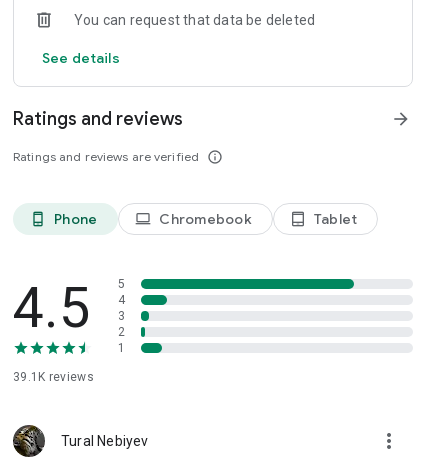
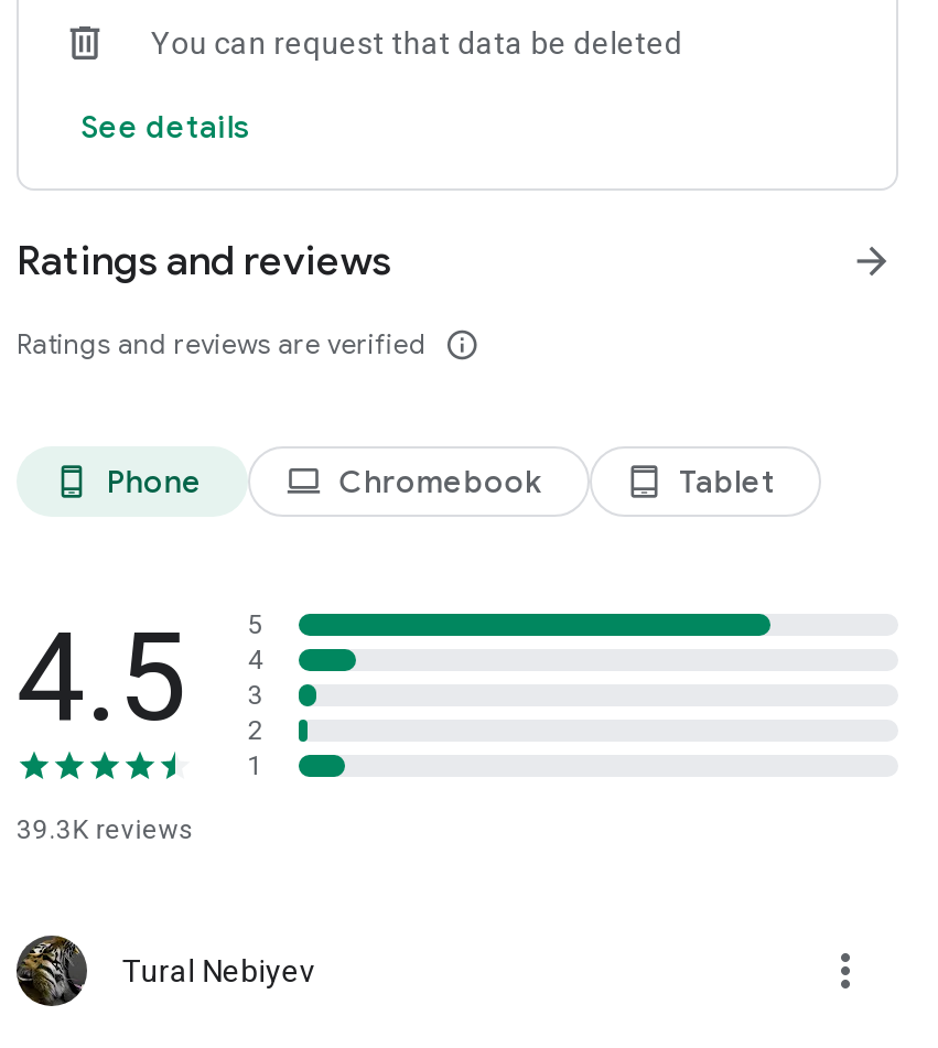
- 39.1K reviews
+ 39.3K reviews
